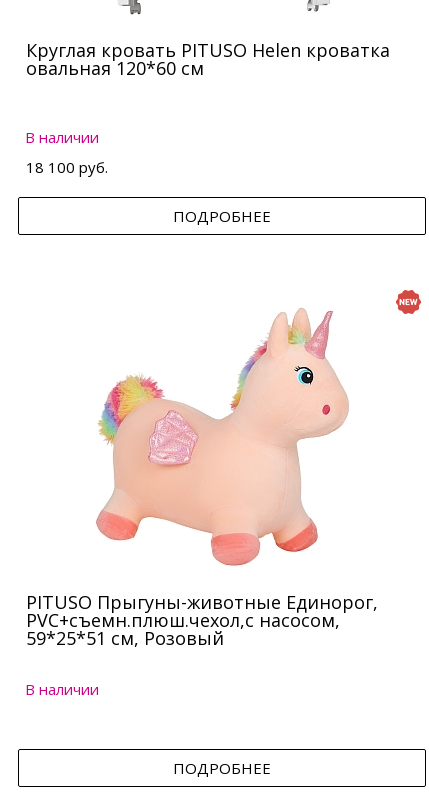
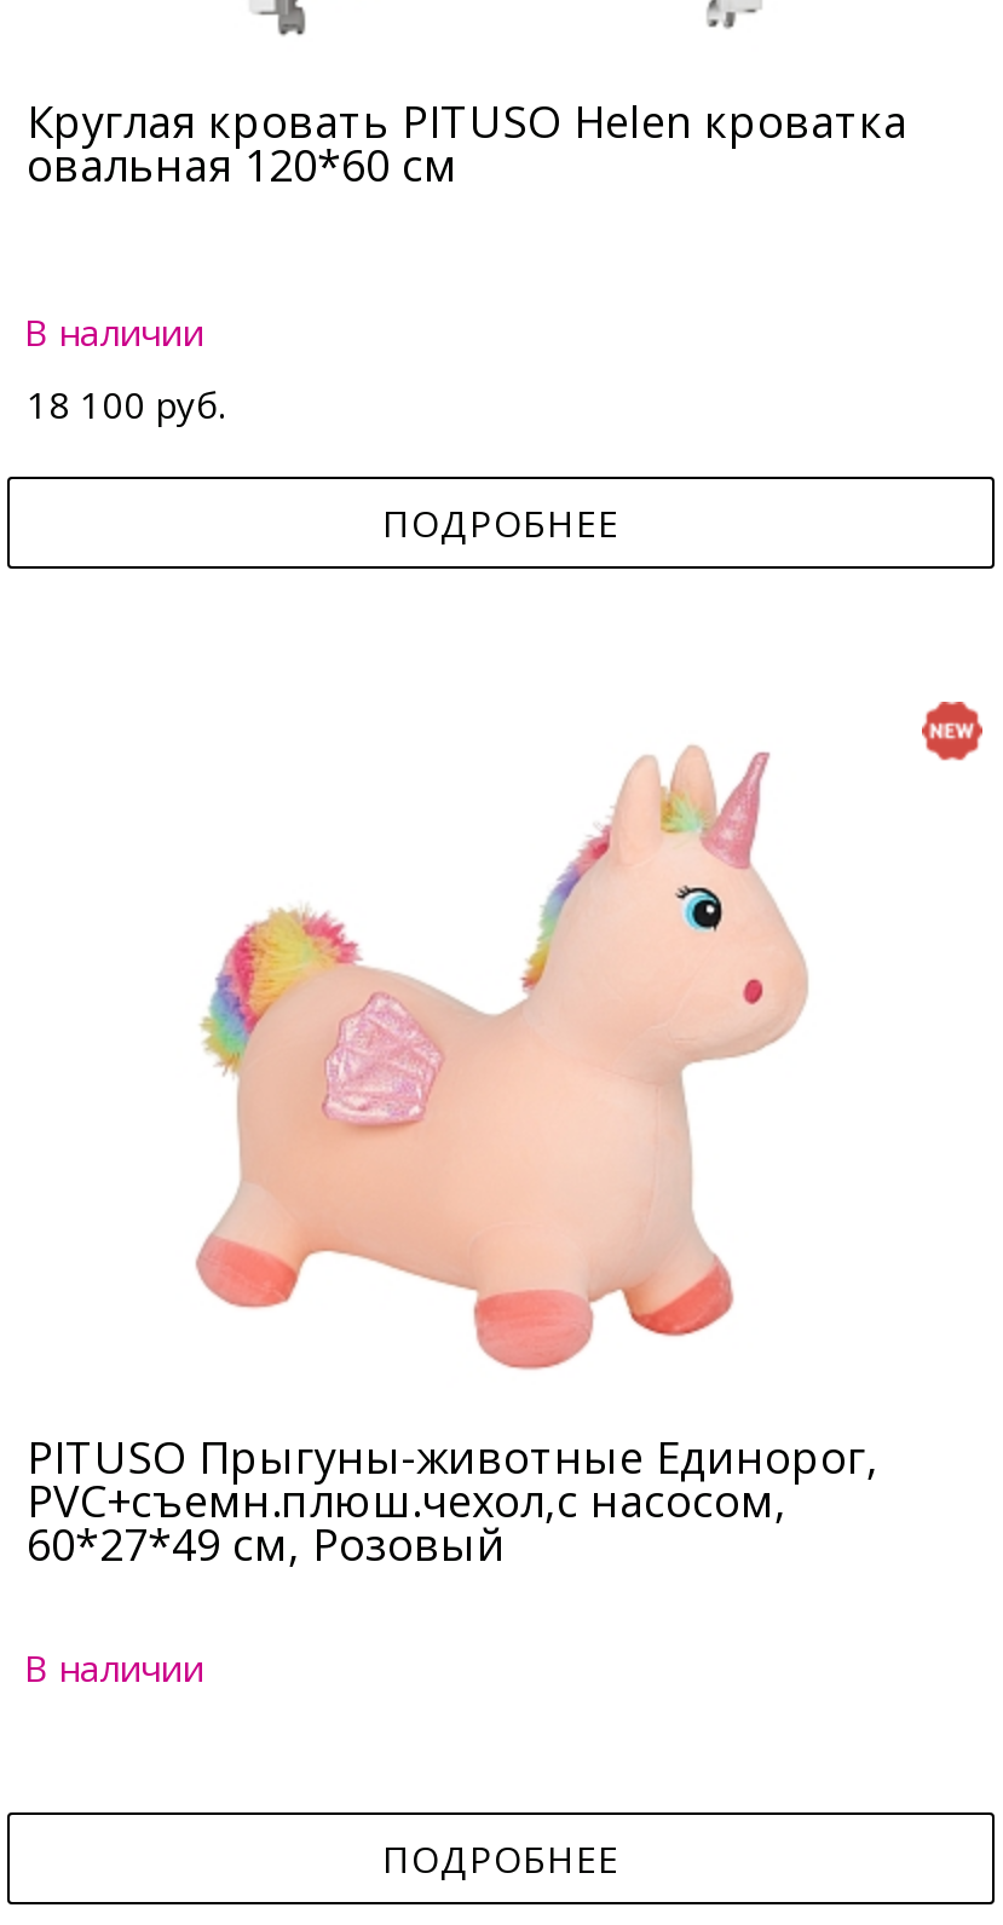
- 59*25*51 см, Розовый
+ 60*27*49 см, Розовый
